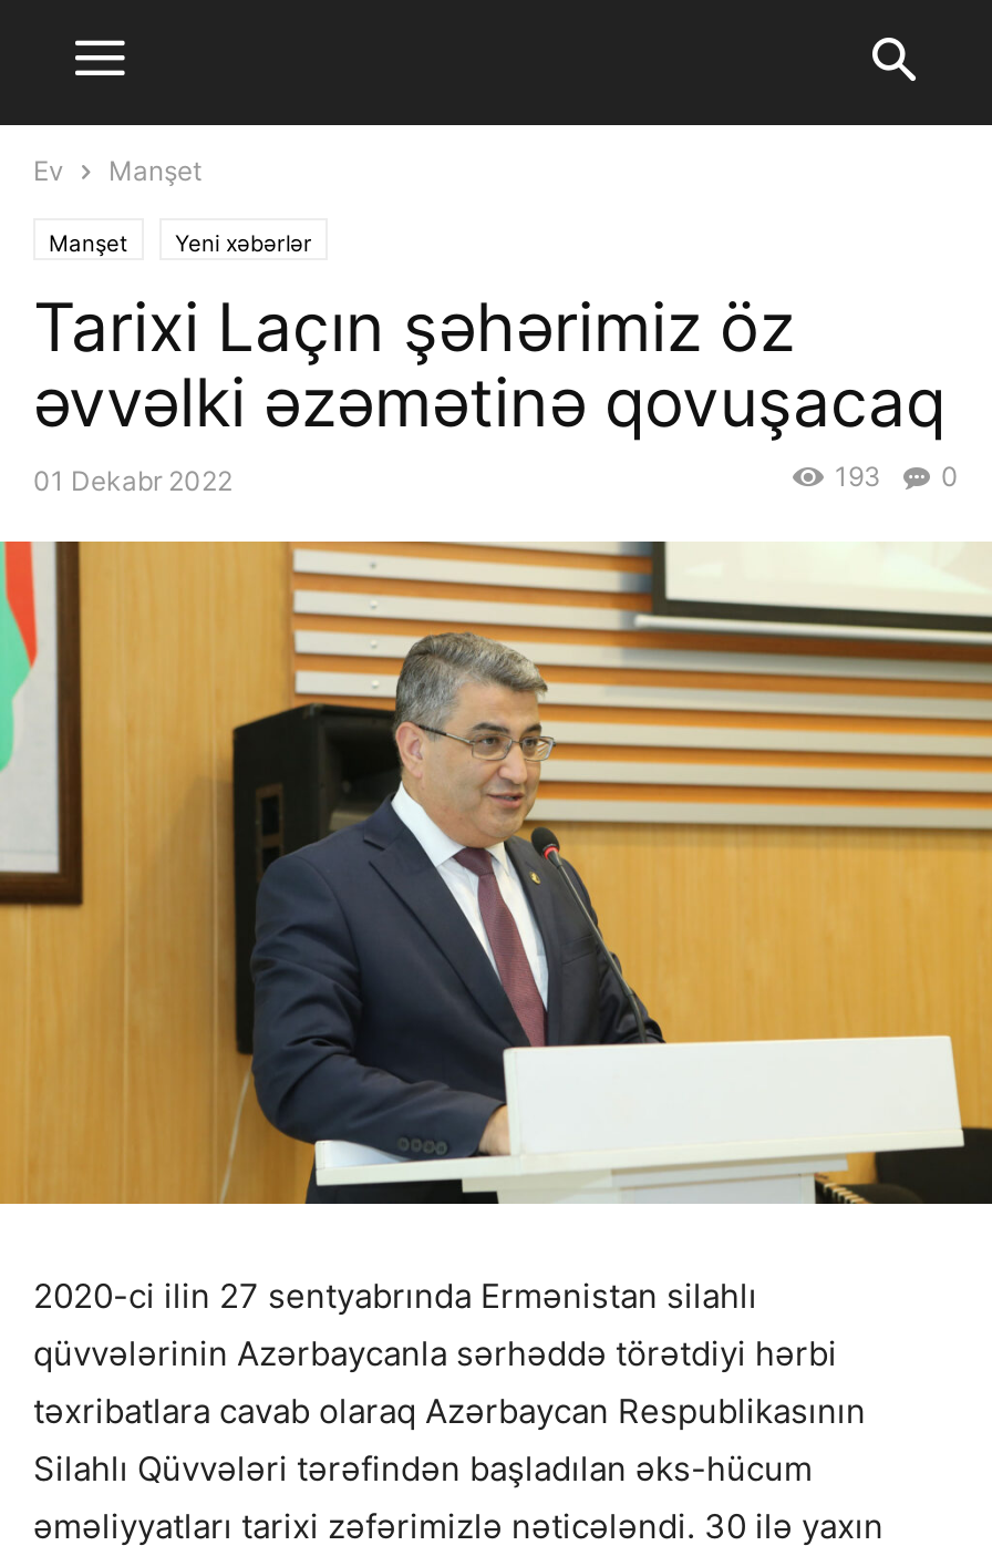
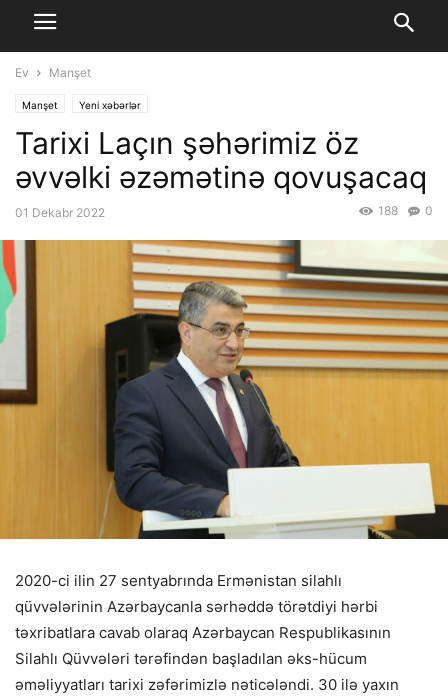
- 193 0
+ 188 0
